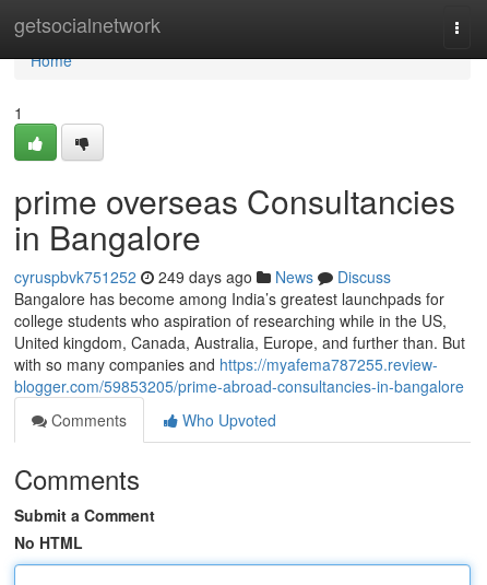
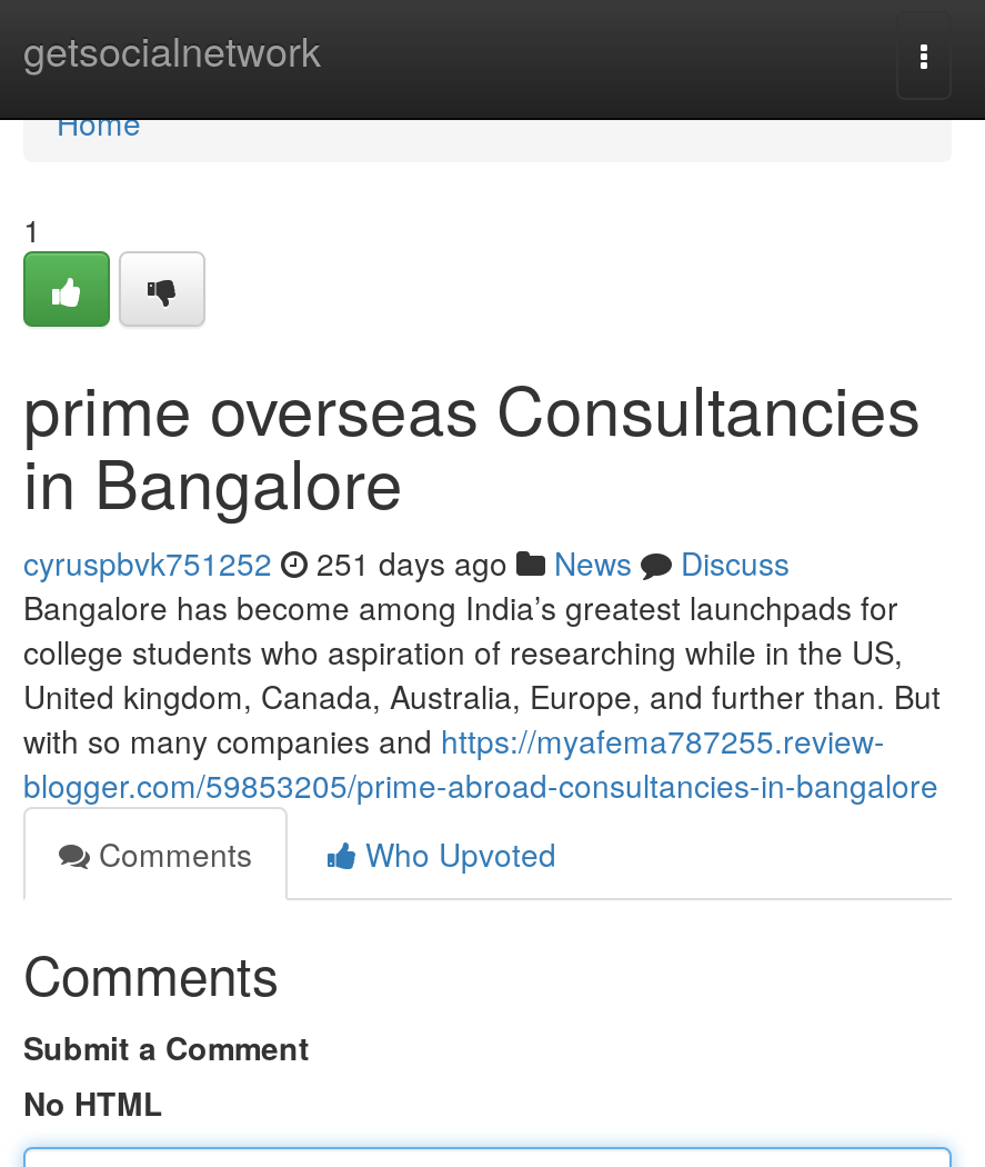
- cyruspbvk751252 249 days ago News Discuss
+ cyruspbvk751252 251 days ago News Discuss
